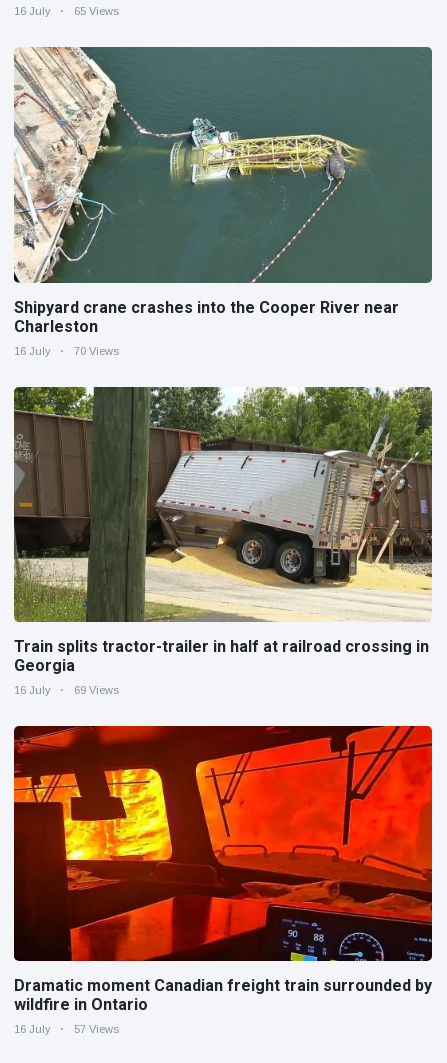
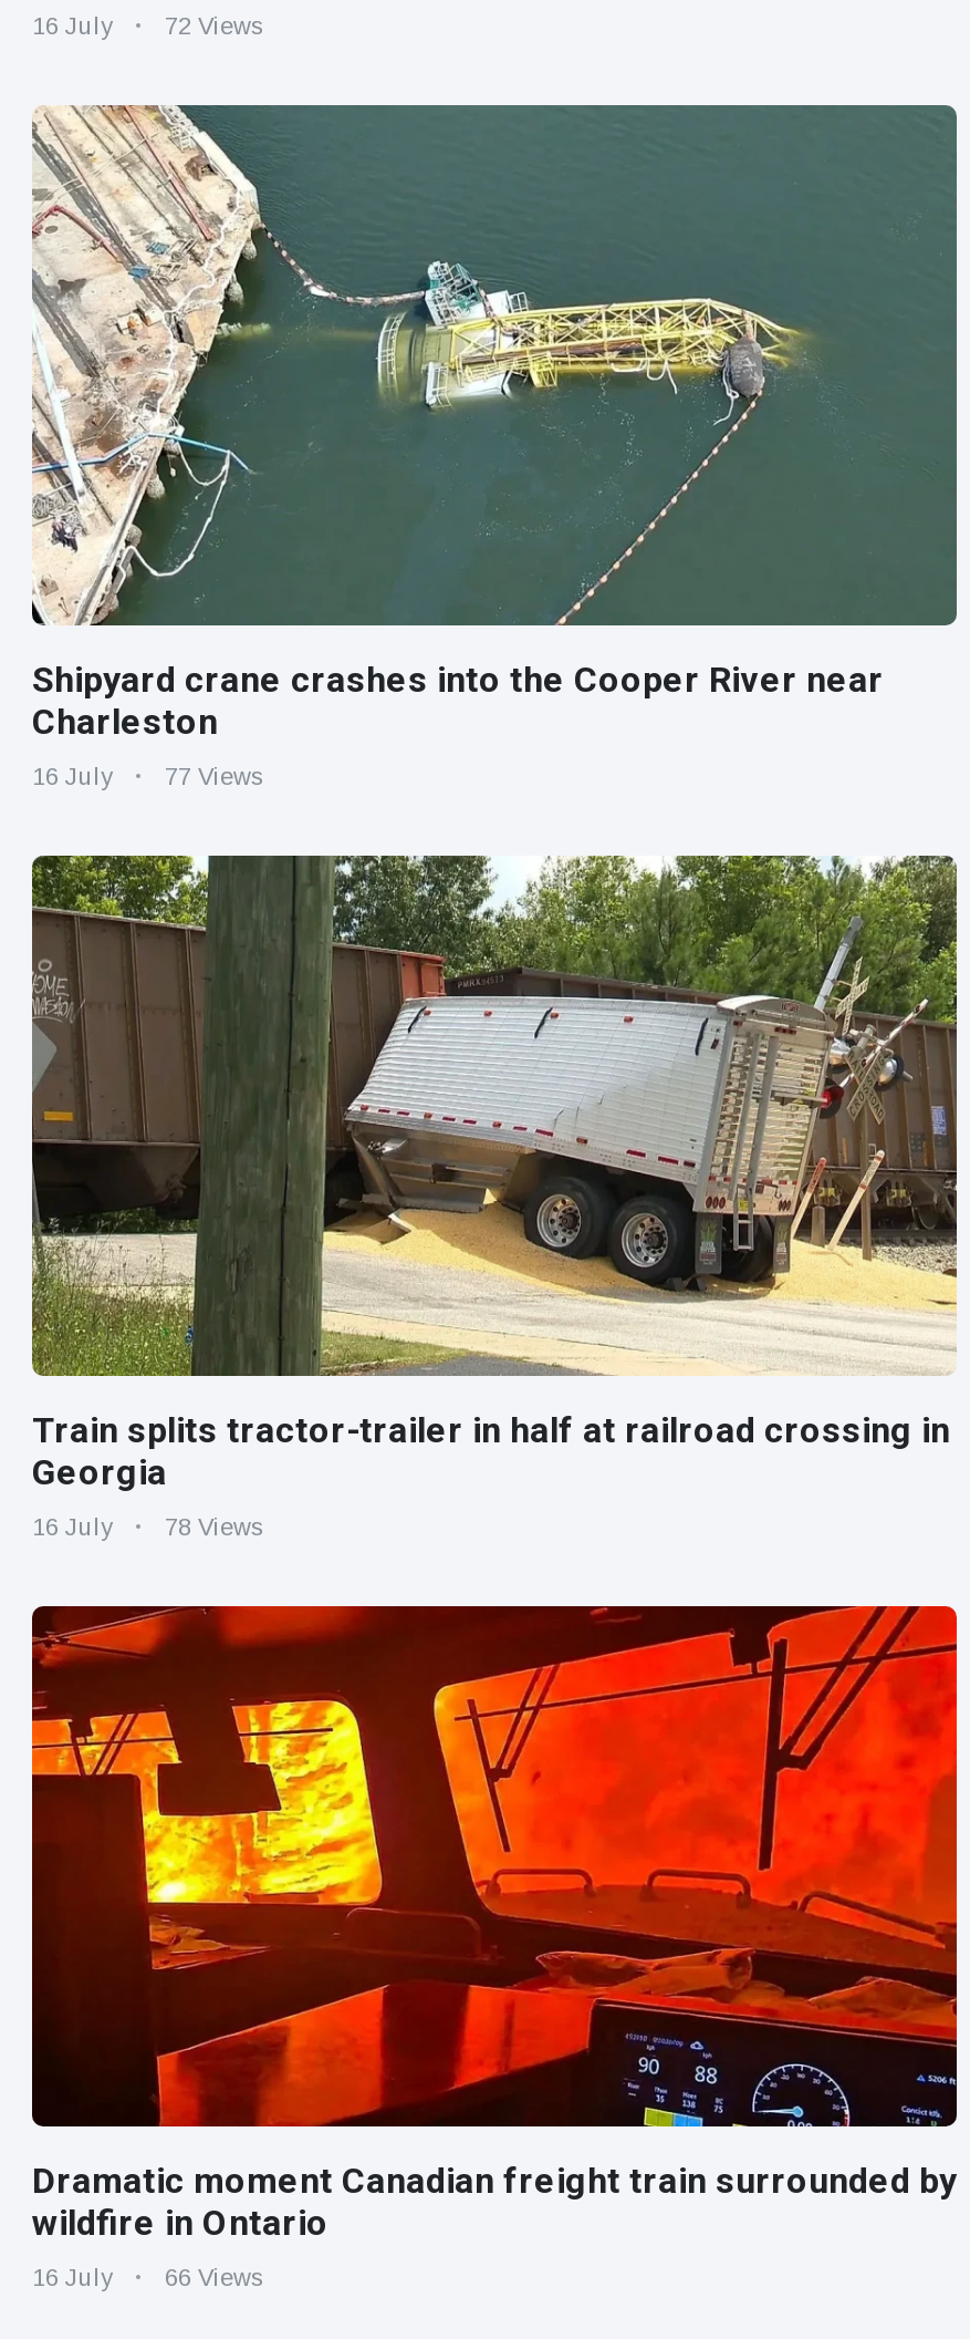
- 16 July 65 Views
+ 16 July 72 Views

- 16 July 70 Views
+ 16 July 77 Views

- 16 July 69 Views
+ 16 July 78 Views

- 16 July 57 Views
+ 16 July 66 Views
